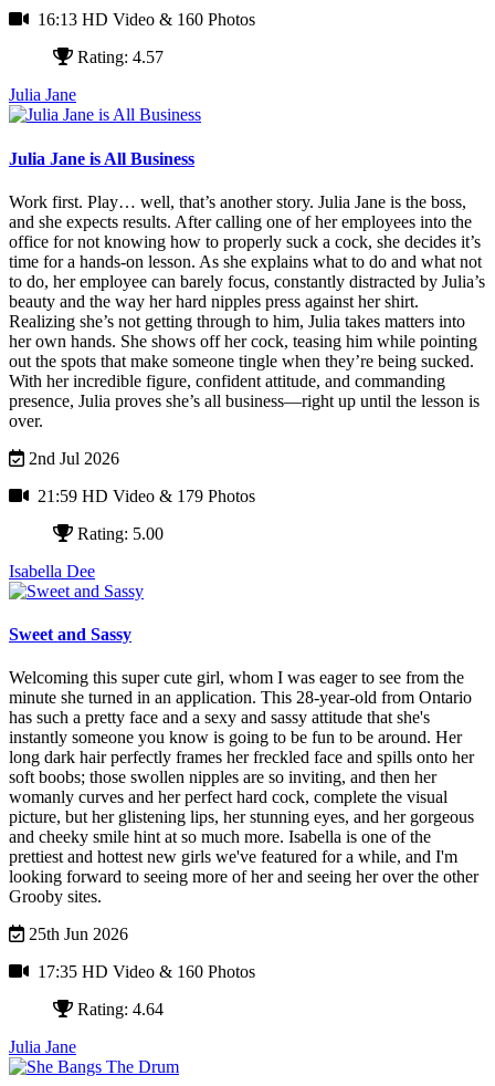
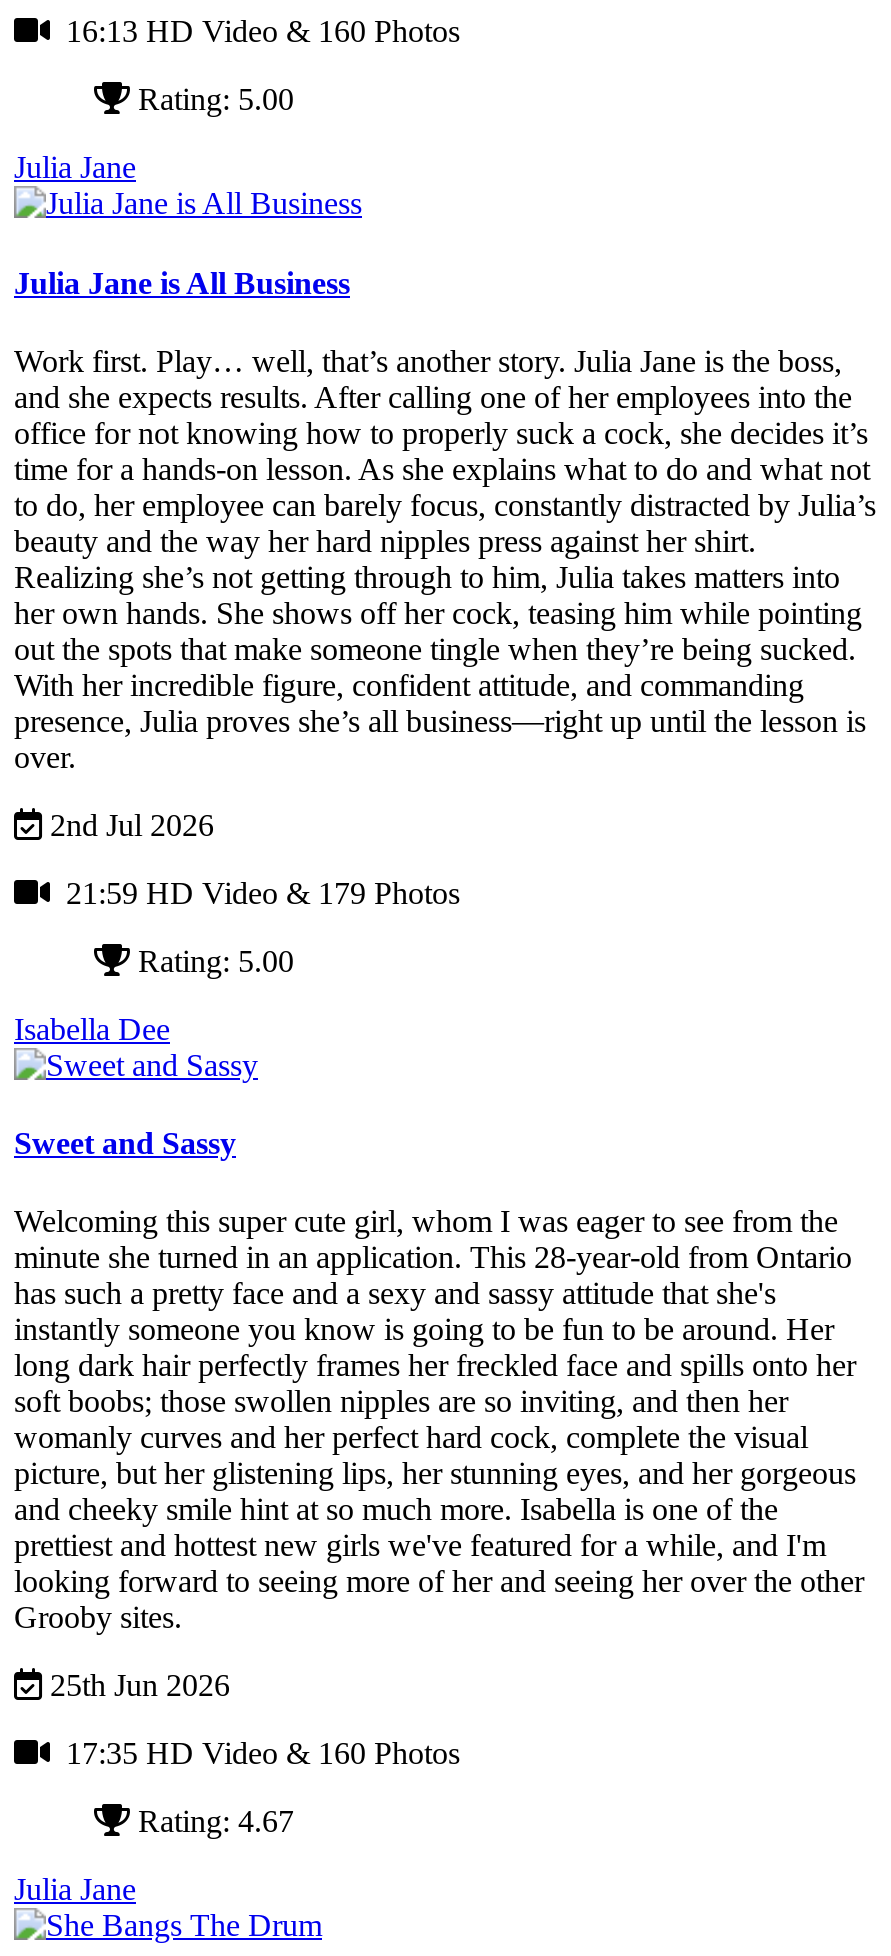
- Rating: 4.57
+ Rating: 5.00

- Rating: 4.64
+ Rating: 4.67
